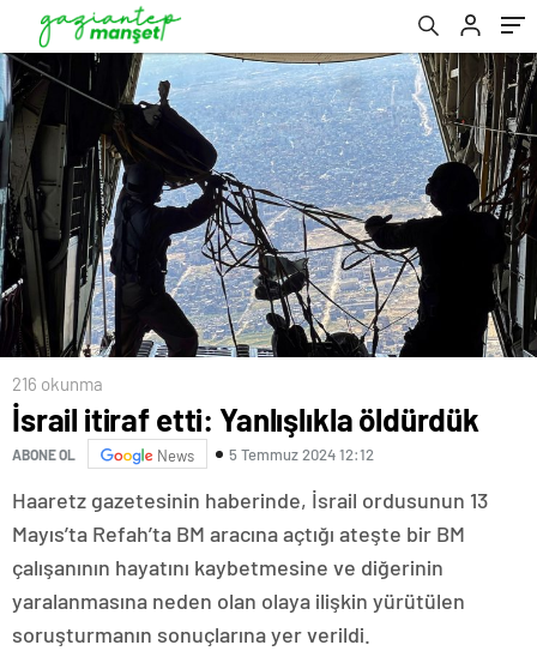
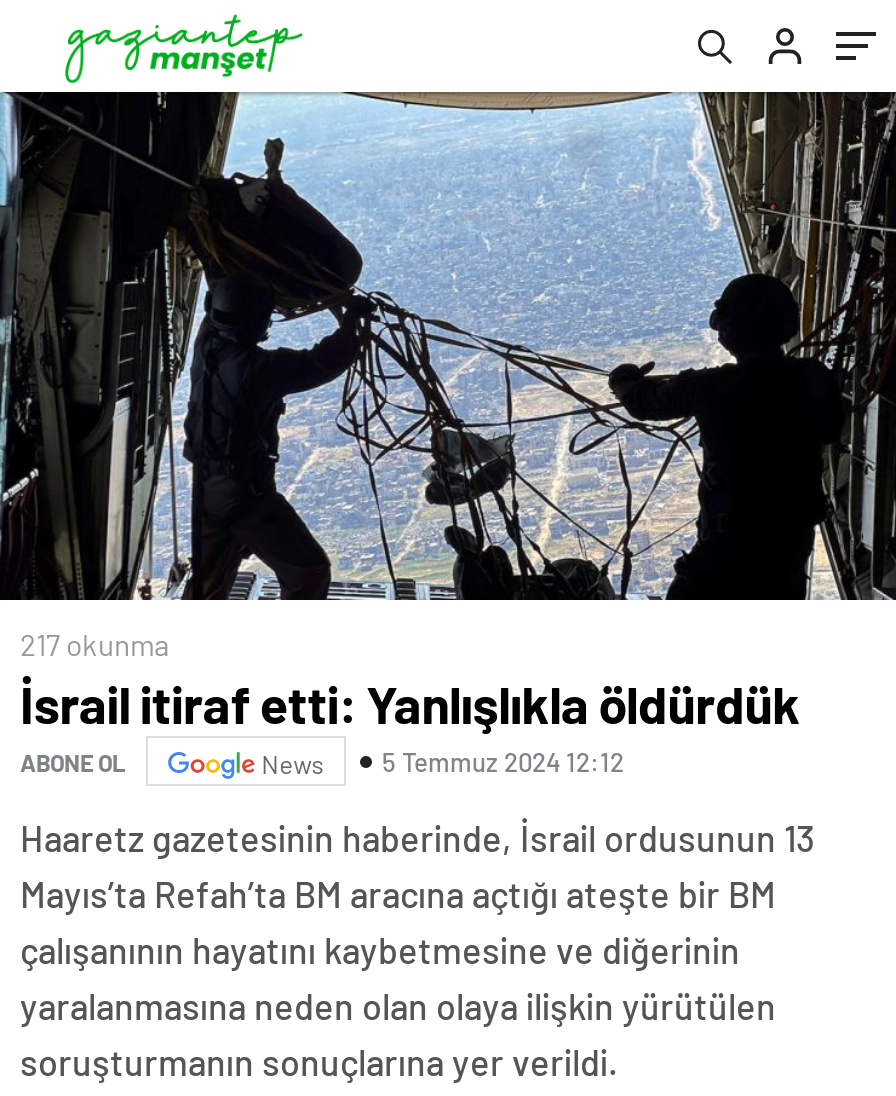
- 216 okunma
+ 217 okunma
